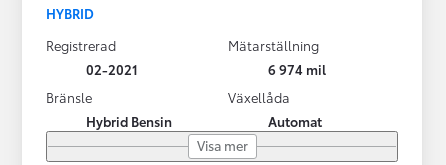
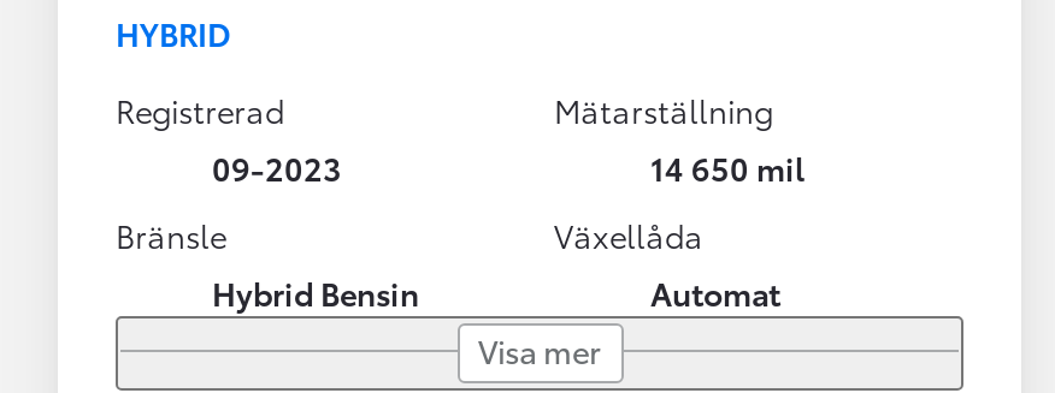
- 02-2021
+ 09-2023

- 6 974 mil
+ 14 650 mil
